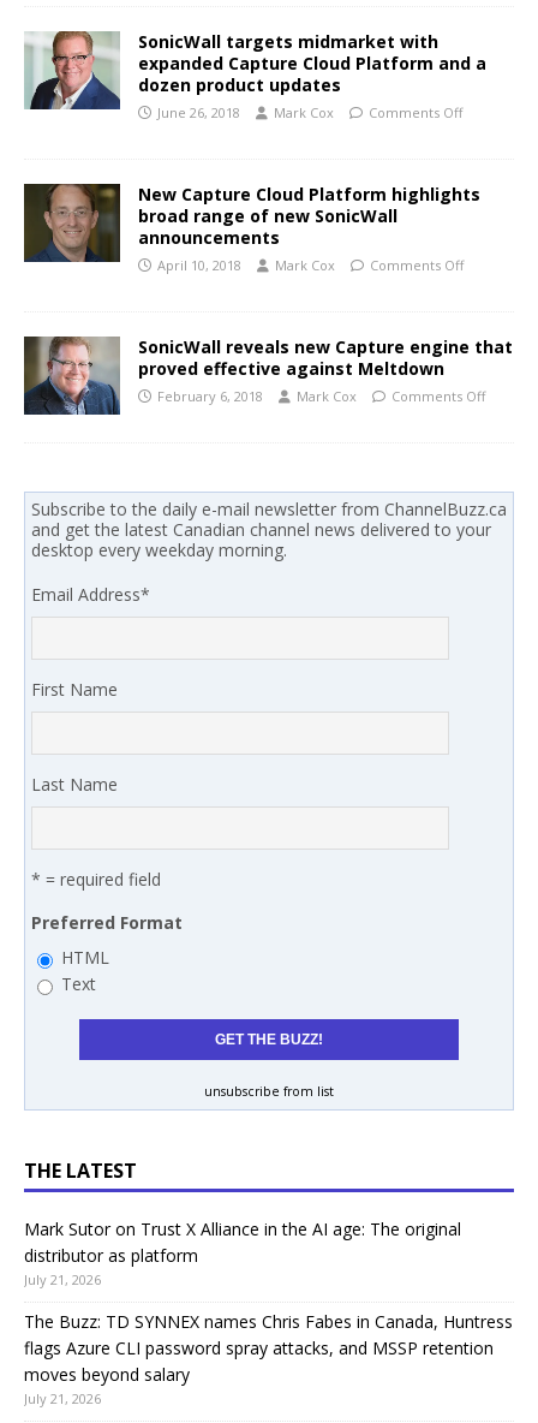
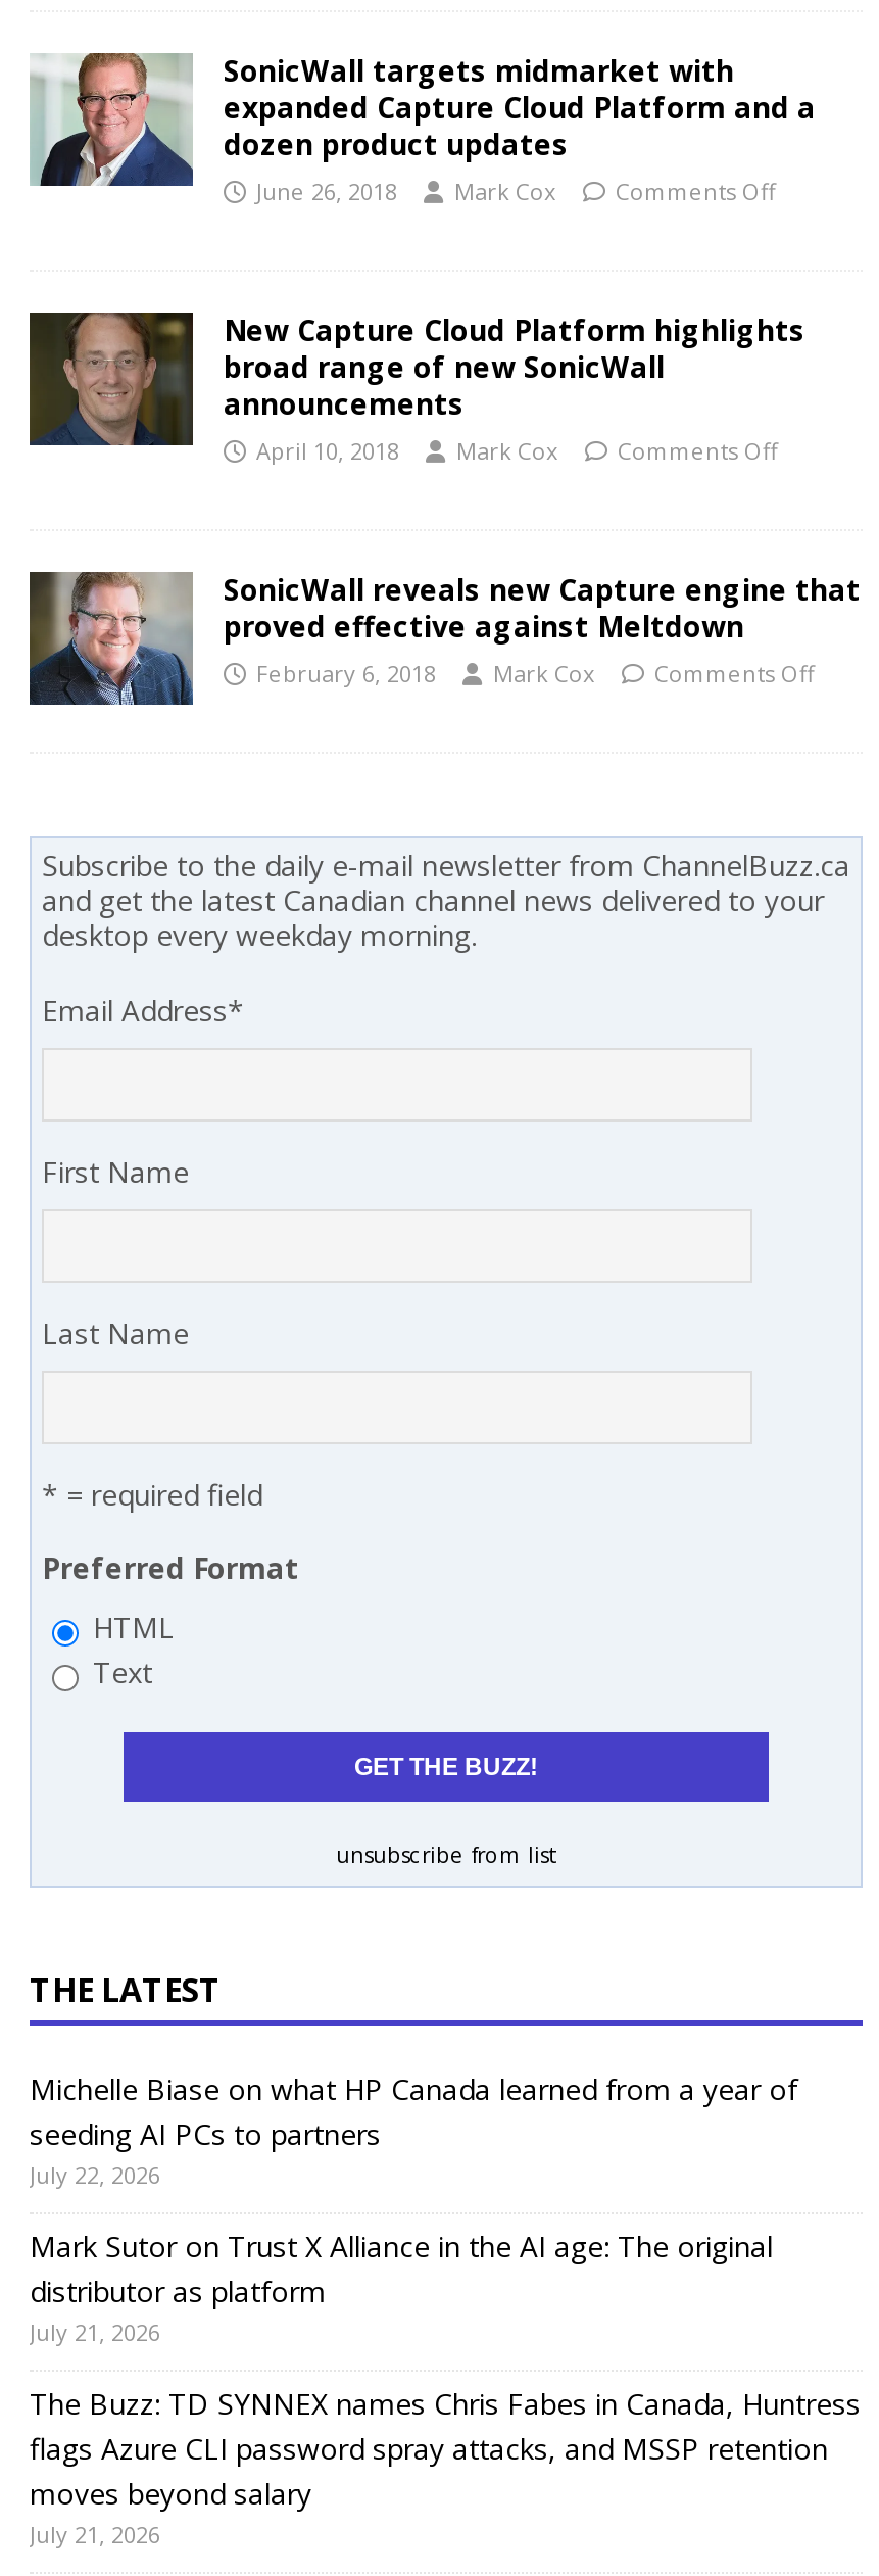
+ Michelle Biase on what HP Canada learned from a year of
+ seeding AI PCs to partners
+ July 22, 2026
